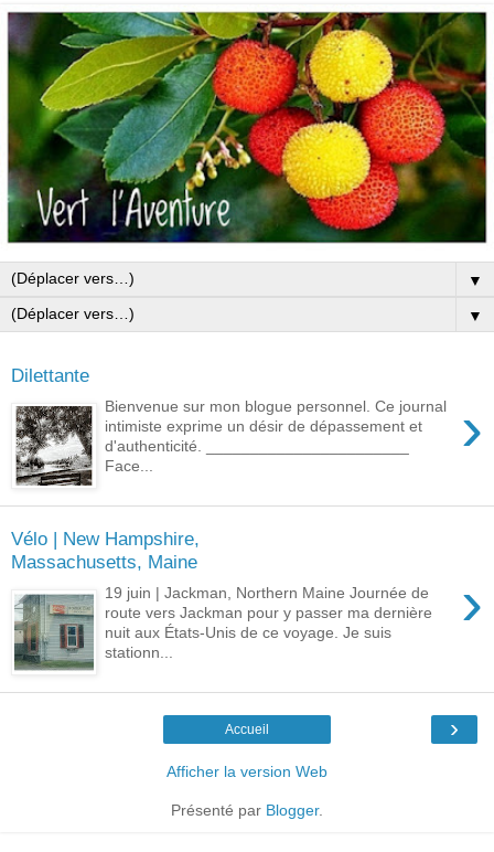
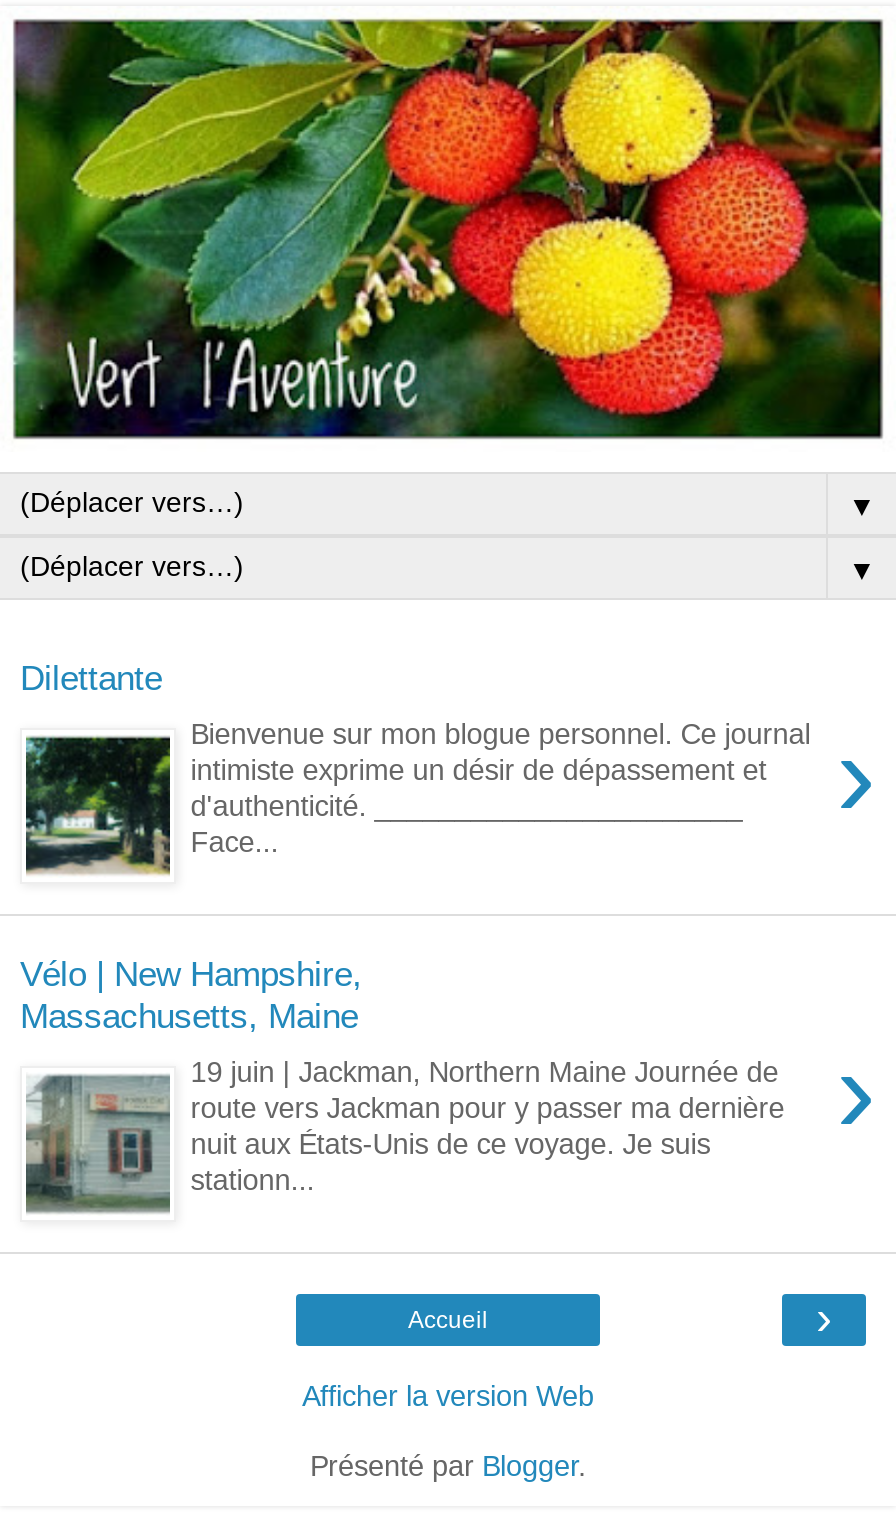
- [image]
+ [image]
